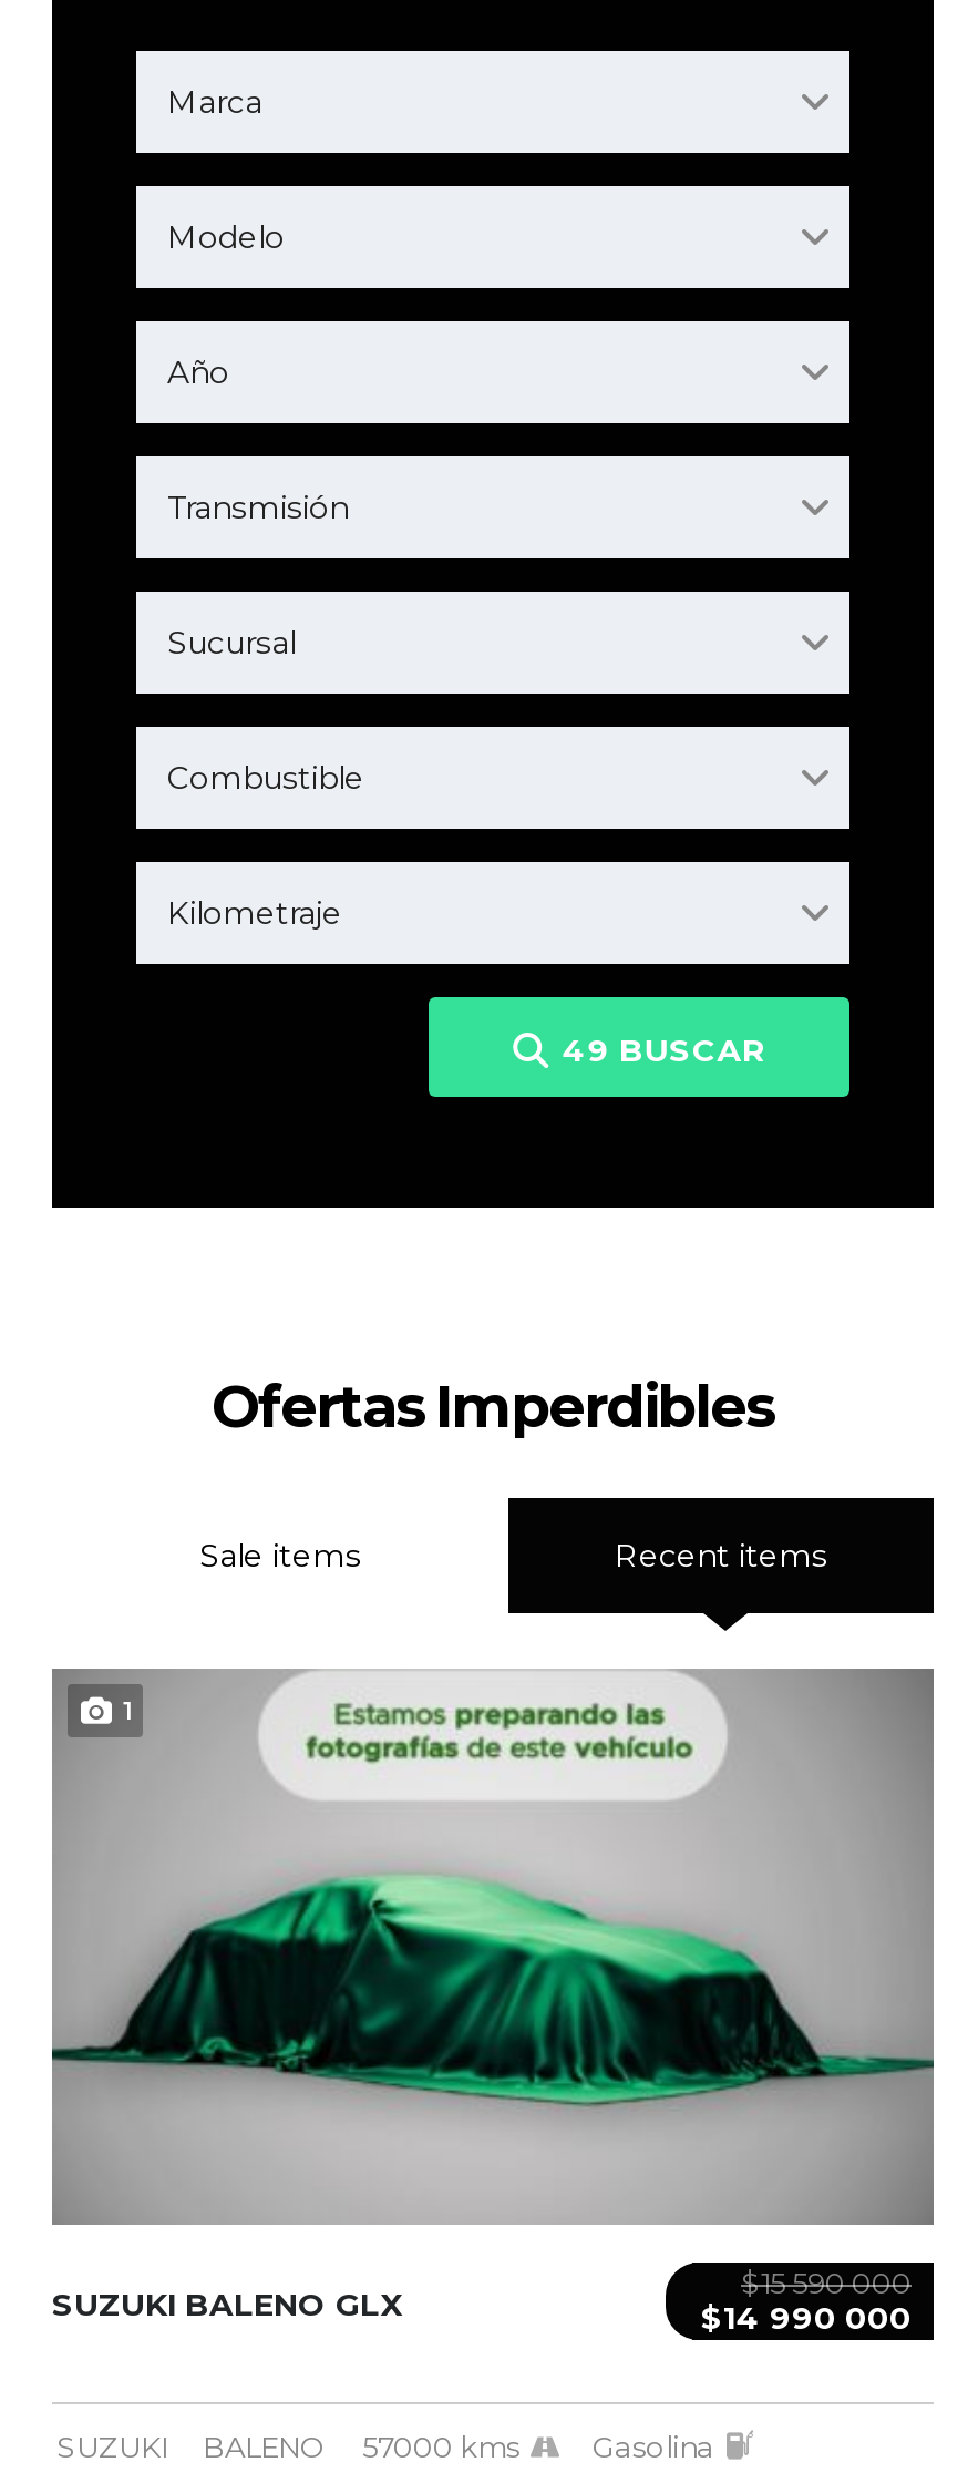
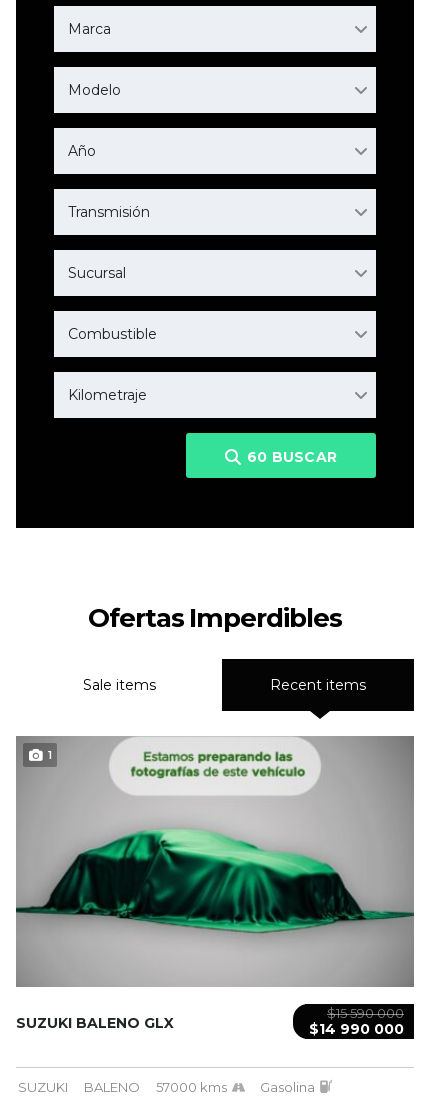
- 49 BUSCAR
+ 60 BUSCAR
